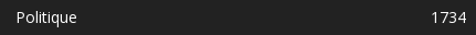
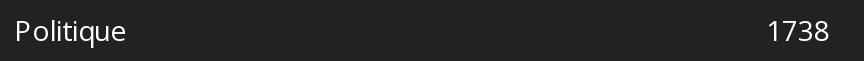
- 1734
+ 1738
